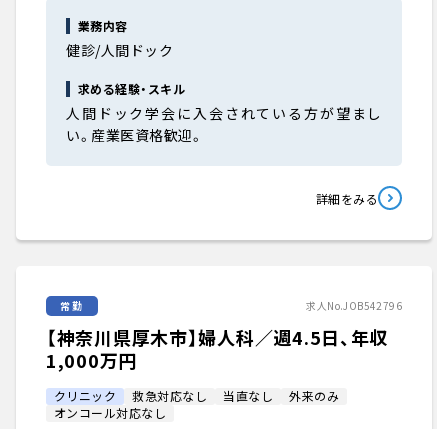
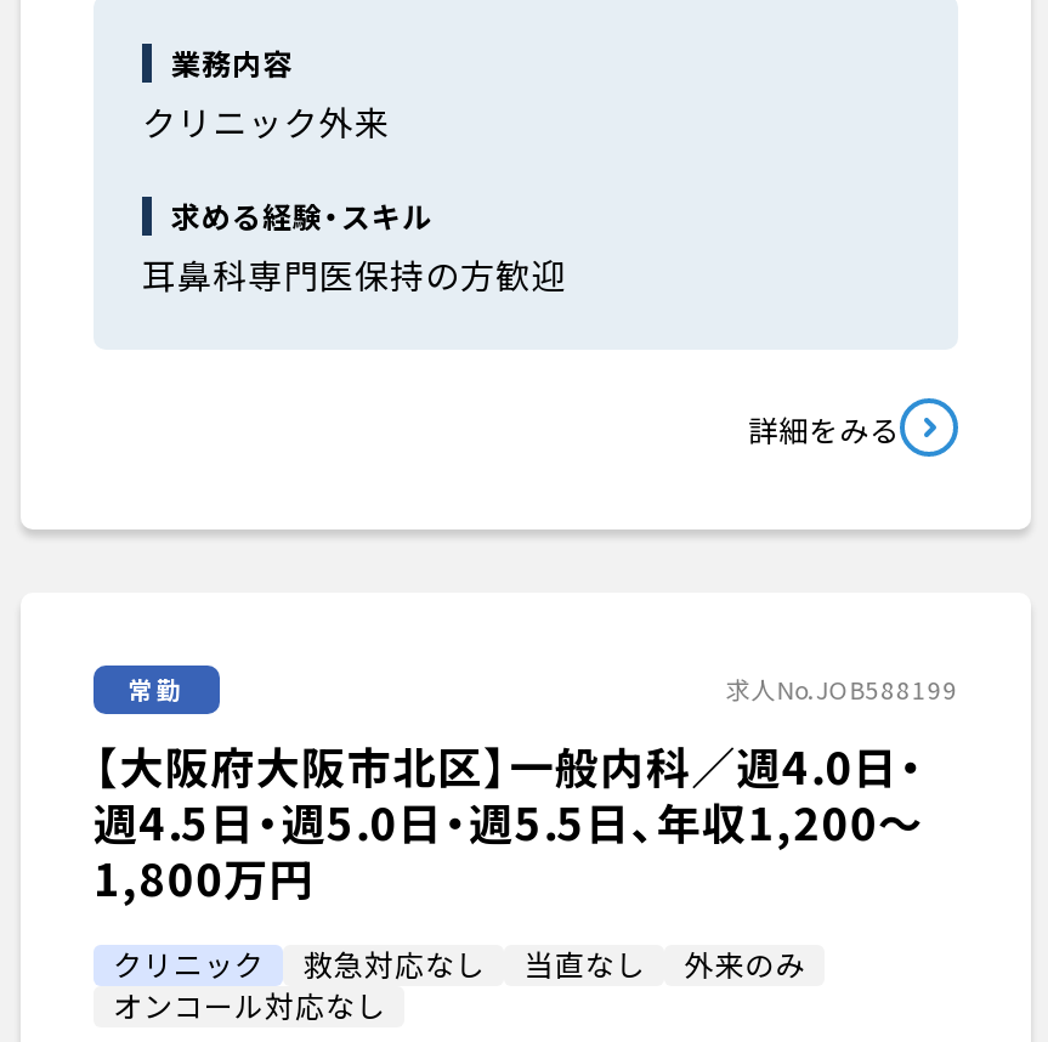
- 健診/人間ドック
+ クリニック外来

- 人間ドック学会に入会されている方が望まし
- い。産業医資格歓迎。
+ 耳鼻科専門医保持の方歓迎

moved up: 詳細をみる | 常勤

- 求人No.JOB542796
- 【神奈川県厚木市】婦人科／週4.5日、年収
- 1,000万円
+ 求人No.JOB588199
+ 【大阪府大阪市北区】一般内科／週4.0日・
+ 週4.5日・週5.0日・週5.5日、年収1,200〜
+ 1,800万円
